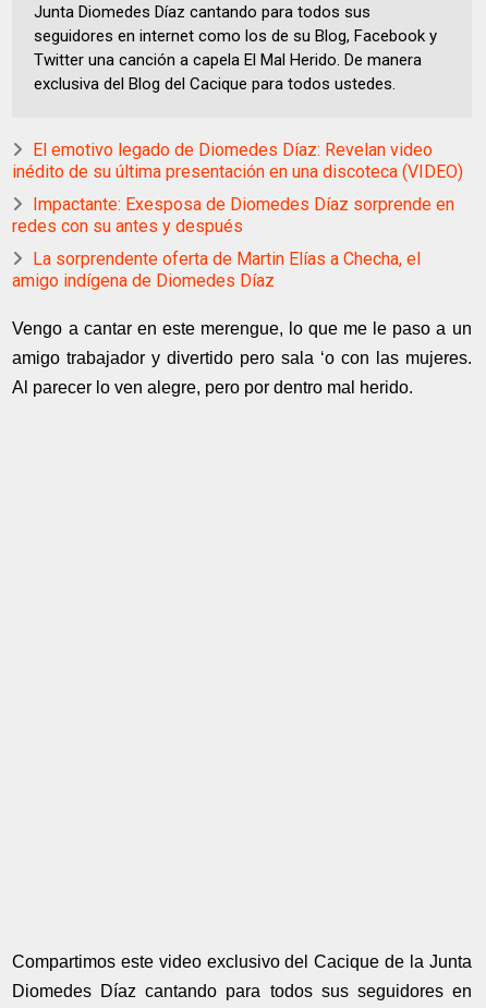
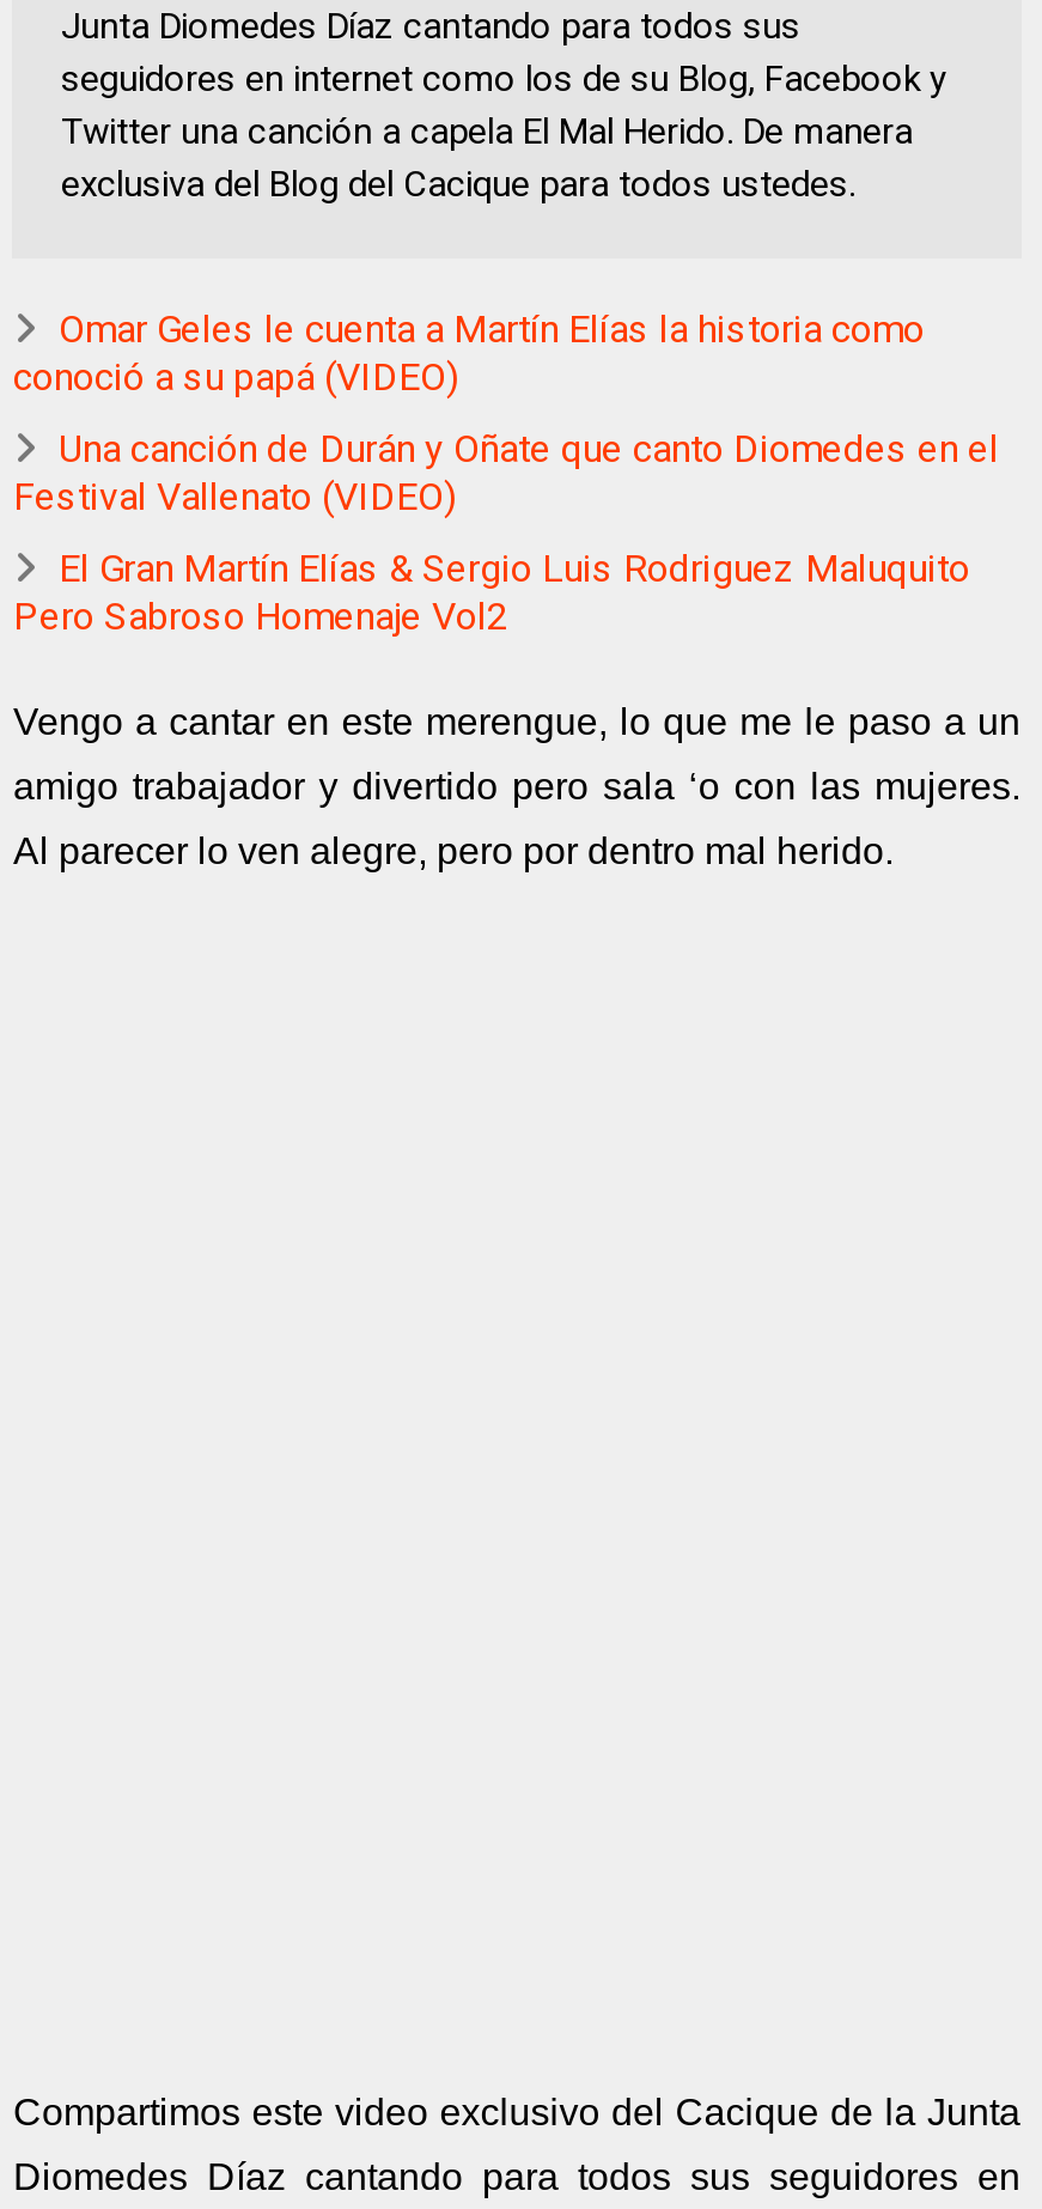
- El emotivo legado de Diomedes Díaz: Revelan video
- inédito de su última presentación en una discoteca (VIDEO)
+ Omar Geles le cuenta a Martín Elías la historia como
+ conoció a su papá (VIDEO)

- Impactante: Exesposa de Diomedes Díaz sorprende en
- redes con su antes y después
+ Una canción de Durán y Oñate que canto Diomedes en el
+ Festival Vallenato (VIDEO)

- La sorprendente oferta de Martin Elías a Checha, el
- amigo indígena de Diomedes Díaz
+ El Gran Martín Elías & Sergio Luis Rodriguez Maluquito
+ Pero Sabroso Homenaje Vol2
